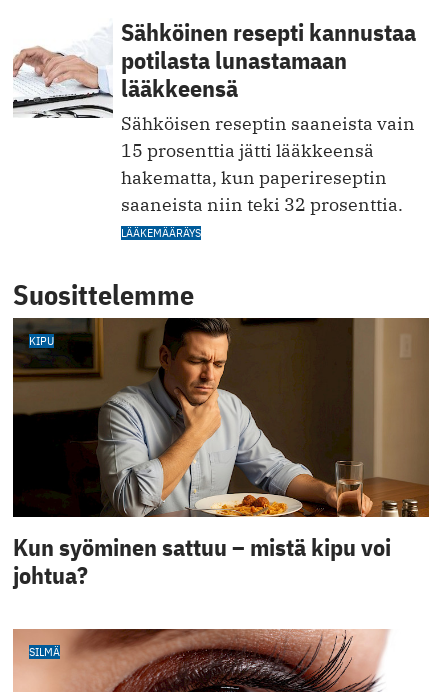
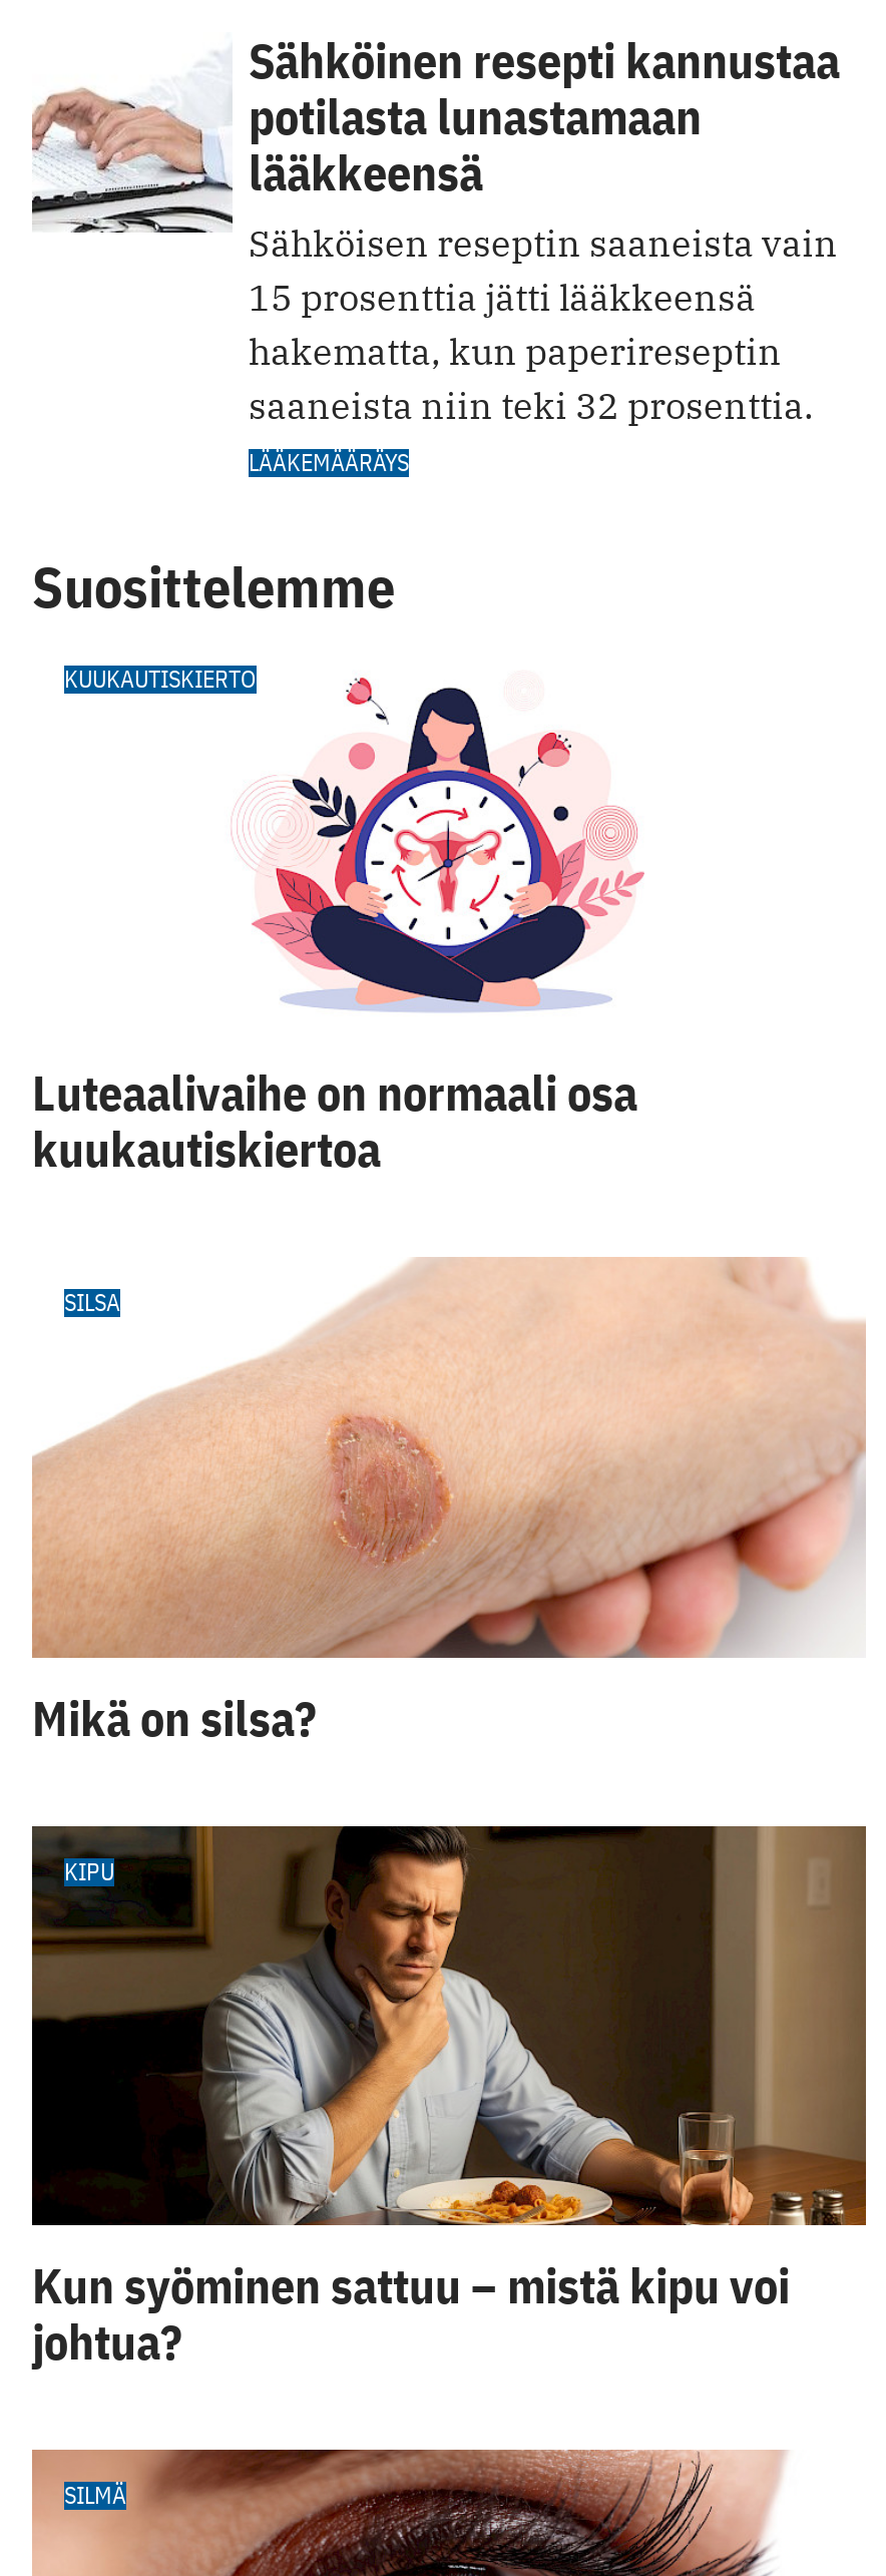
+ [image]
+ Luteaalivaihe on normaali osa
+ kuukautiskiertoa
+ SILSA

+ Mikä on silsa?

+ [image]
+ KUUKAUTISKIERTO
